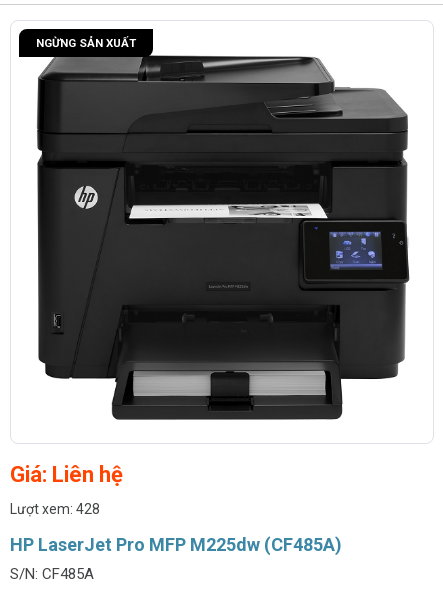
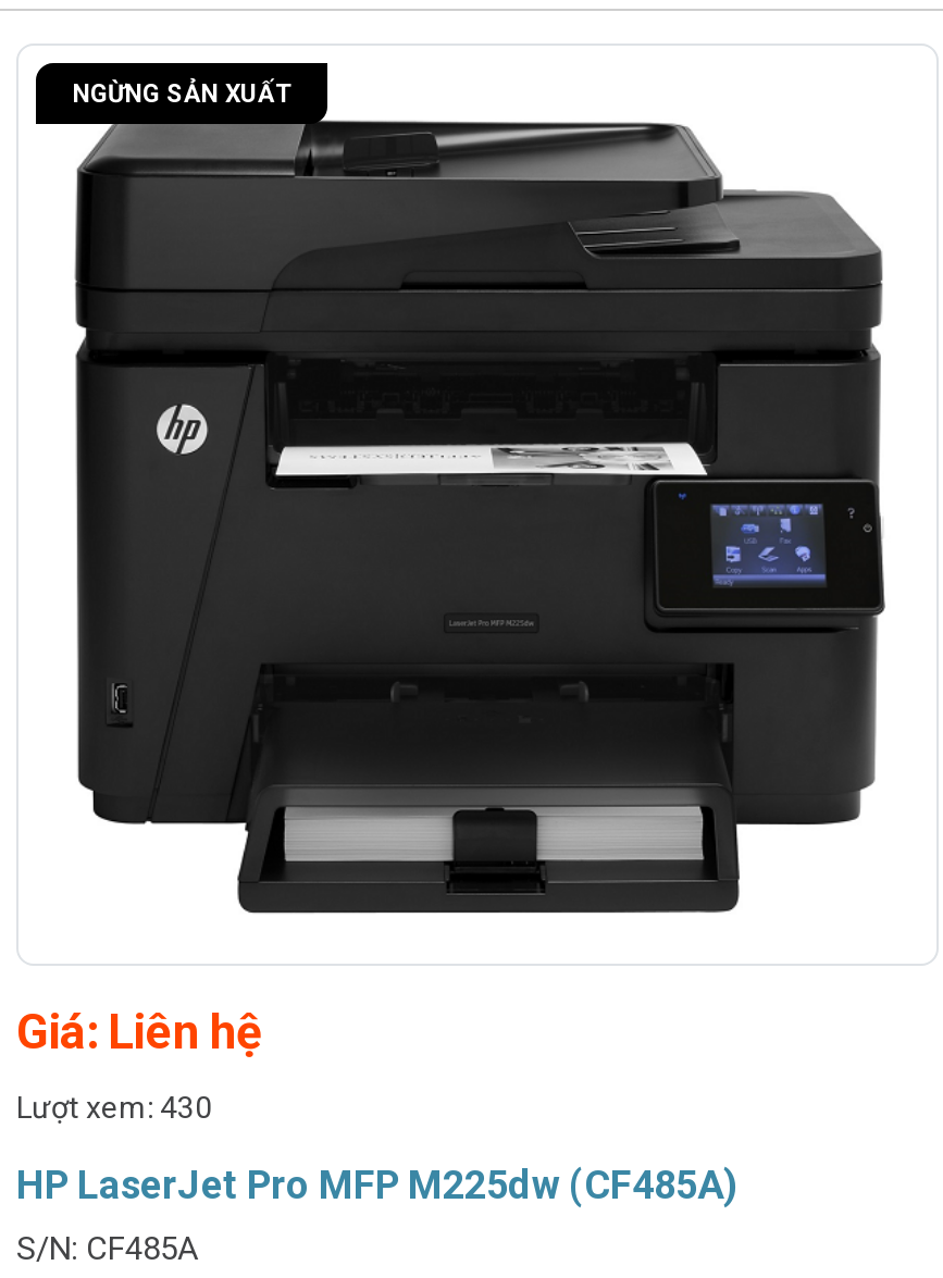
- Lượt xem: 428
+ Lượt xem: 430
